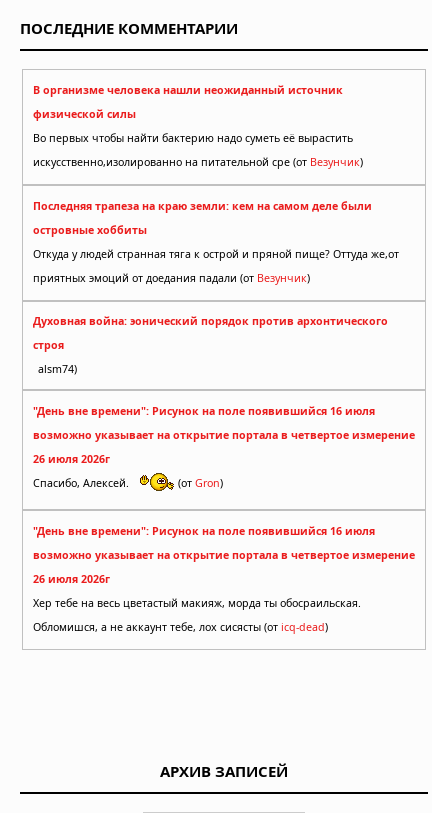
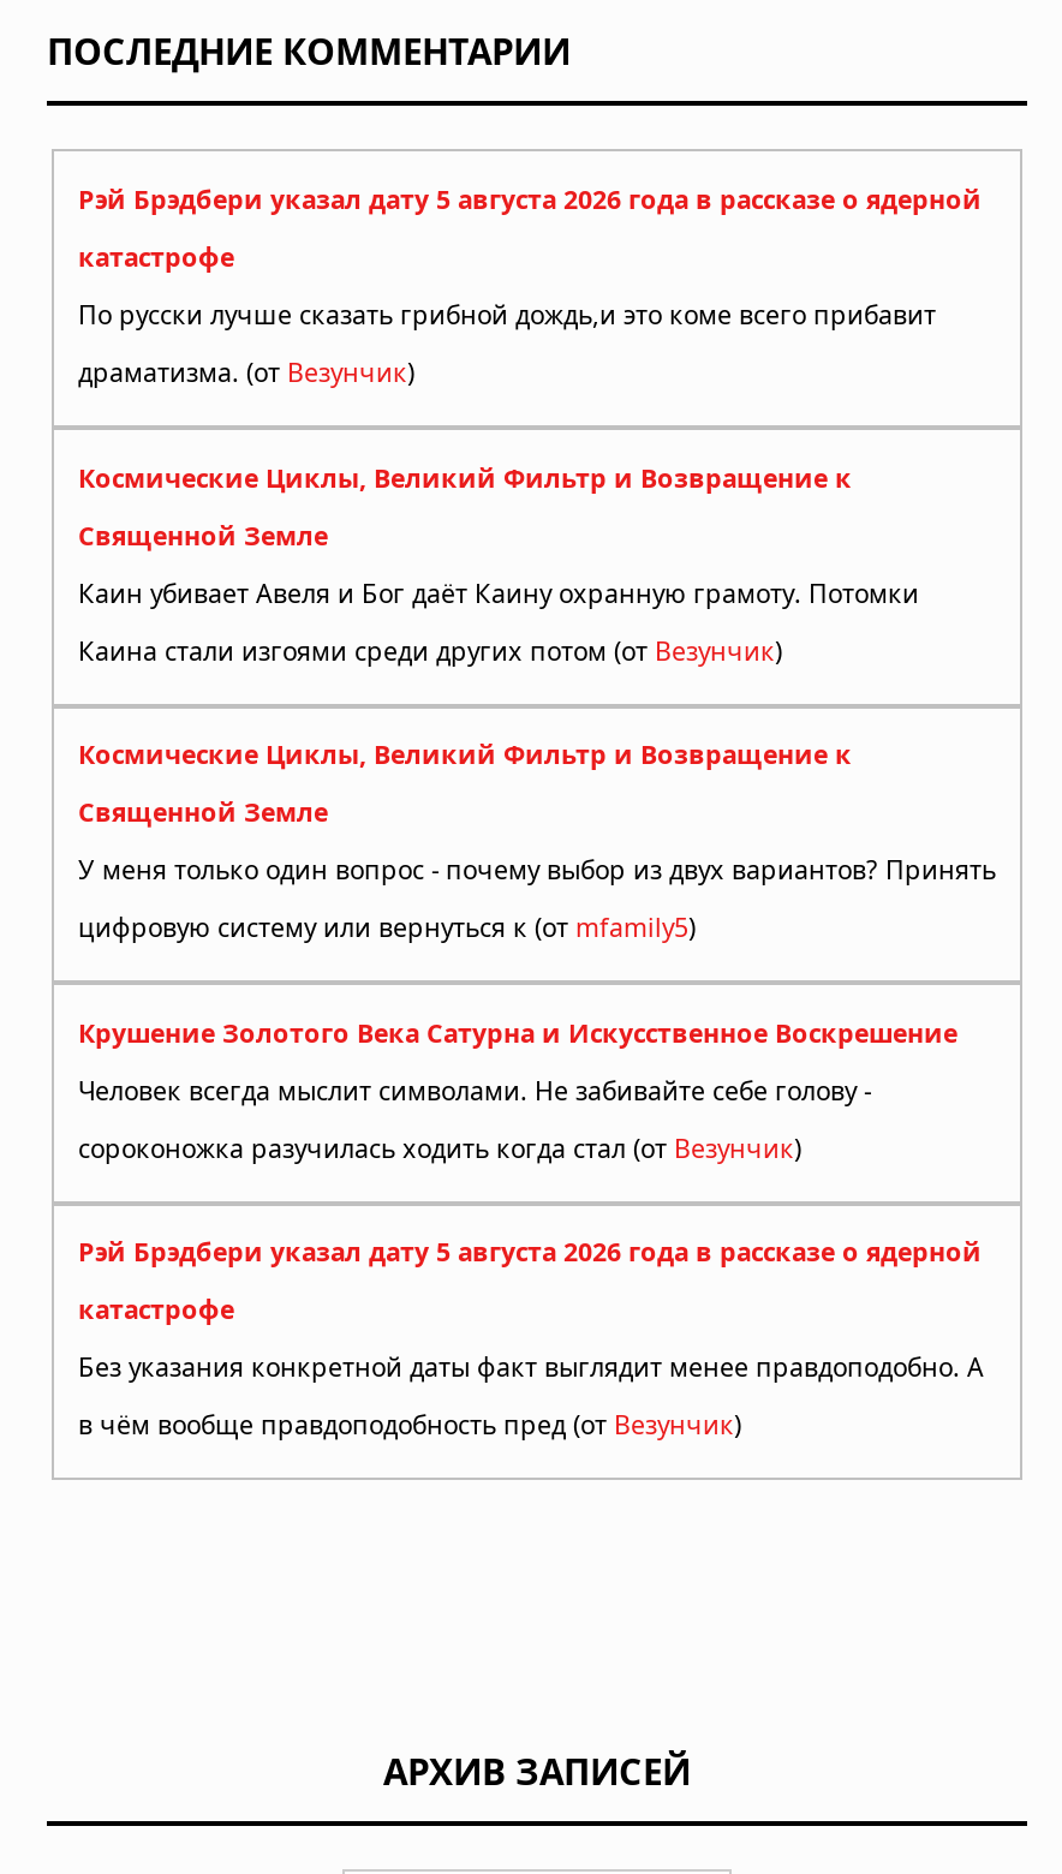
- В организме человека нашли неожиданный источник
- физической силы
- Во первых чтобы найти бактерию надо суметь её вырастить
- искусственно,изолированно на питательной сре (от Везунчик)
- Последняя трапеза на краю земли: кем на самом деле были
- островные хоббиты
- Откуда у людей странная тяга к острой и пряной пище? Оттуда же,от
- приятных эмоций от доедания падали (от Везунчик)
- Духовная война: эонический порядок против архонтического
- строя
- alsm74)
- "День вне времени": Рисунок на поле появившийся 16 июля
- возможно указывает на открытие портала в четвертое измерение
- 26 июля 2026г
- Спасибо, Алексей.
- (от Gron)
- "День вне времени": Рисунок на поле появившийся 16 июля
- возможно указывает на открытие портала в четвертое измерение
- 26 июля 2026г
- Хер тебе на весь цветастый макияж, морда ты обосраильская.
- Обломишся, а не аккаунт тебе, лох сисясты (от icq-dead)
+ Рэй Брэдбери указал дату 5 августа 2026 года в рассказе о ядерной
+ катастрофе
+ По русски лучше сказать грибной дождь,и это коме всего прибавит
+ драматизма. (от Везунчик)
+ Космические Циклы, Великий Фильтр и Возвращение к
+ Священной Земле
+ Каин убивает Авеля и Бог даёт Каину охранную грамоту. Потомки
+ Каина стали изгоями среди других потом (от Везунчик)
+ Космические Циклы, Великий Фильтр и Возвращение к
+ Священной Земле
+ У меня только один вопрос - почему выбор из двух вариантов? Принять
+ цифровую систему или вернуться к (от mfamily5)
+ Крушение Золотого Века Сатурна и Искусственное Воскрешение
+ Человек всегда мыслит символами. Не забивайте себе голову -
+ сороконожка разучилась ходить когда стал (от Везунчик)
+ Рэй Брэдбери указал дату 5 августа 2026 года в рассказе о ядерной
+ катастрофе
+ Без указания конкретной даты факт выглядит менее правдоподобно. А
+ в чём вообще правдоподобность пред (от Везунчик)
